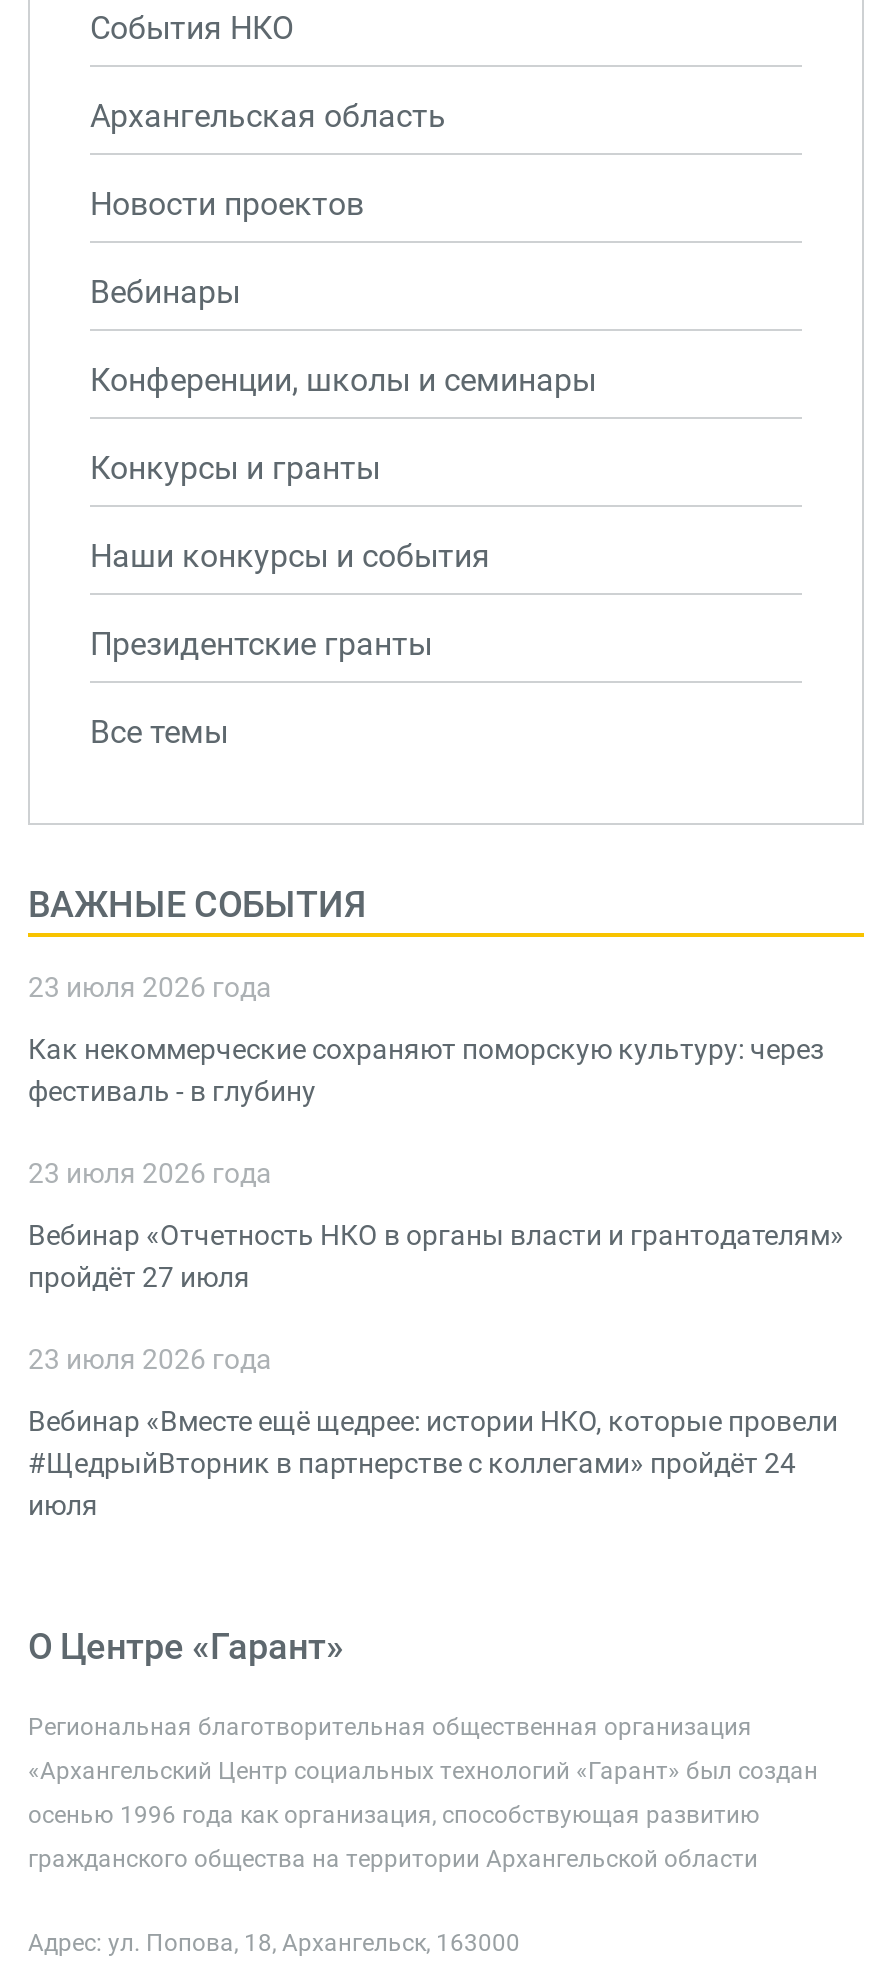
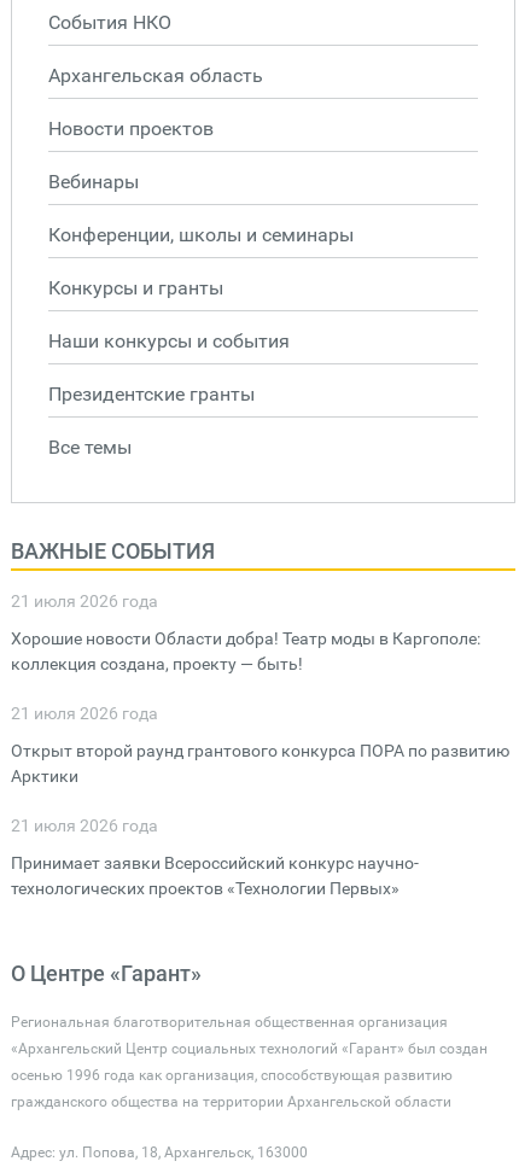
- 23 июля 2026 года
+ 21 июля 2026 года

- Как некоммерческие сохраняют поморскую культуру: через
- фестиваль - в глубину
+ Хорошие новости Области добра! Театр моды в Каргополе:
+ коллекция создана, проекту — быть!

- 23 июля 2026 года
+ 21 июля 2026 года

- Вебинар «Отчетность НКО в органы власти и грантодателям»
- пройдёт 27 июля
+ Открыт второй раунд грантового конкурса ПОРА по развитию
+ Арктики

- 23 июля 2026 года
+ 21 июля 2026 года

- Вебинар «Вместе ещё щедрее: истории НКО, которые провели
- #ЩедрыйВторник в партнерстве с коллегами» пройдёт 24
- июля
+ Принимает заявки Всероссийский конкурс научно-
+ технологических проектов «Технологии Первых»
